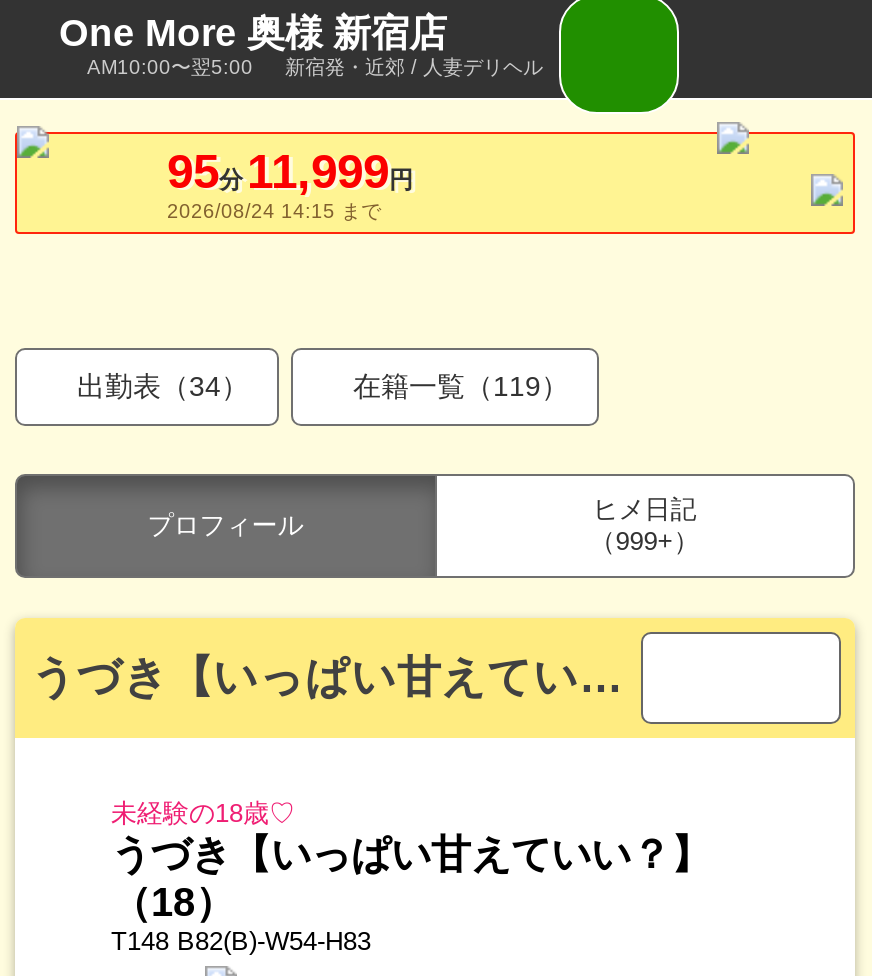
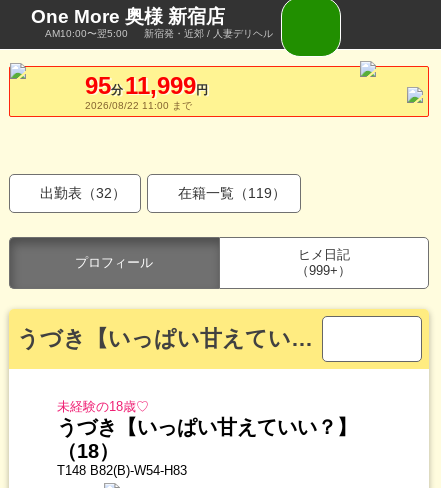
- 2026/08/24 14:15 まで
+ 2026/08/22 11:00 まで

- 出勤表（34）
+ 出勤表（32）
